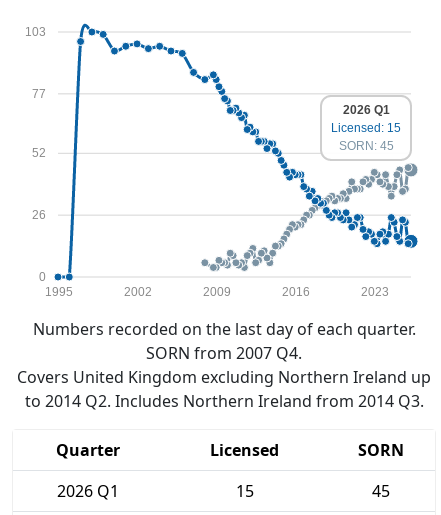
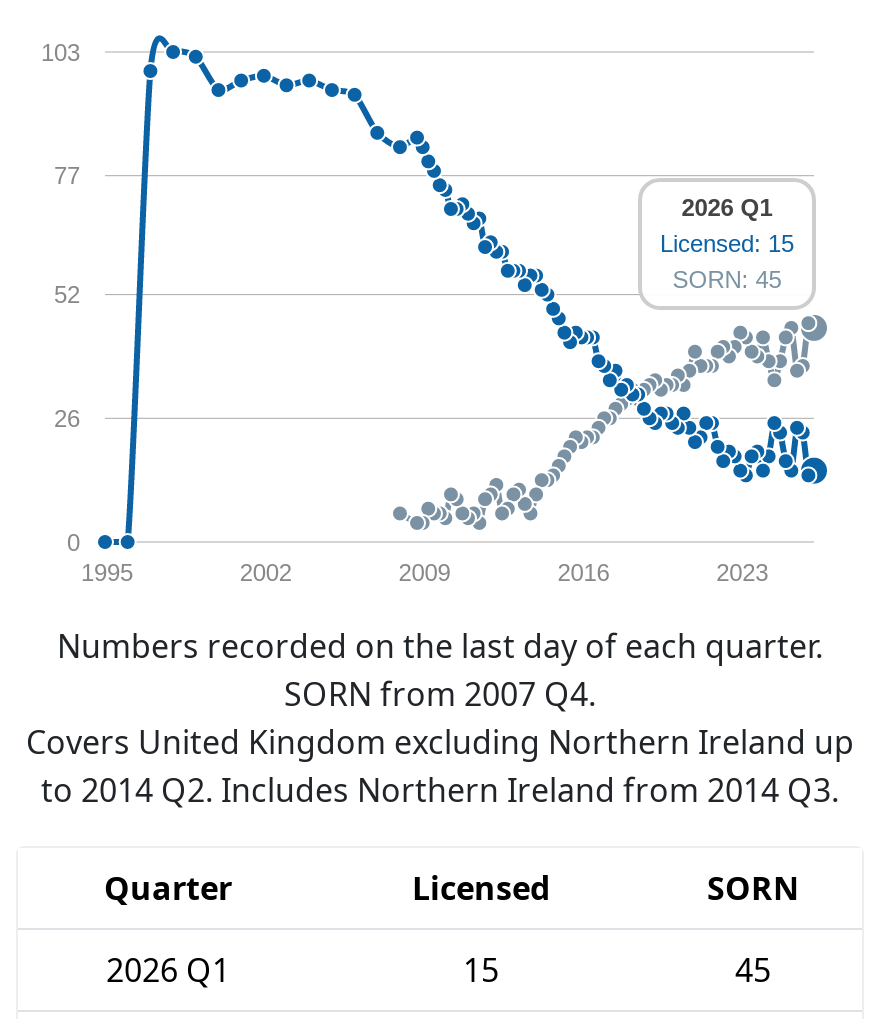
- [image]
+ [image]
